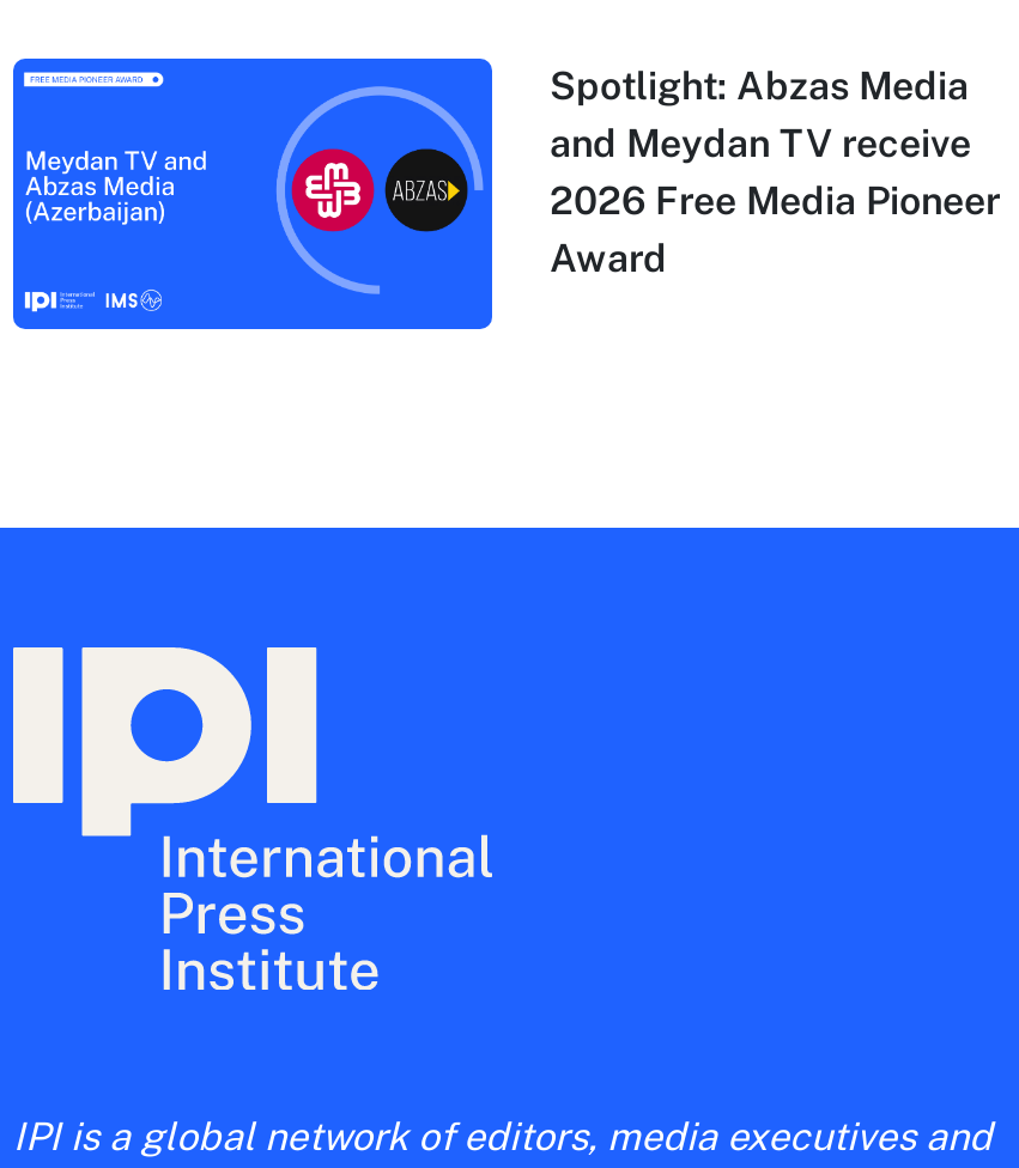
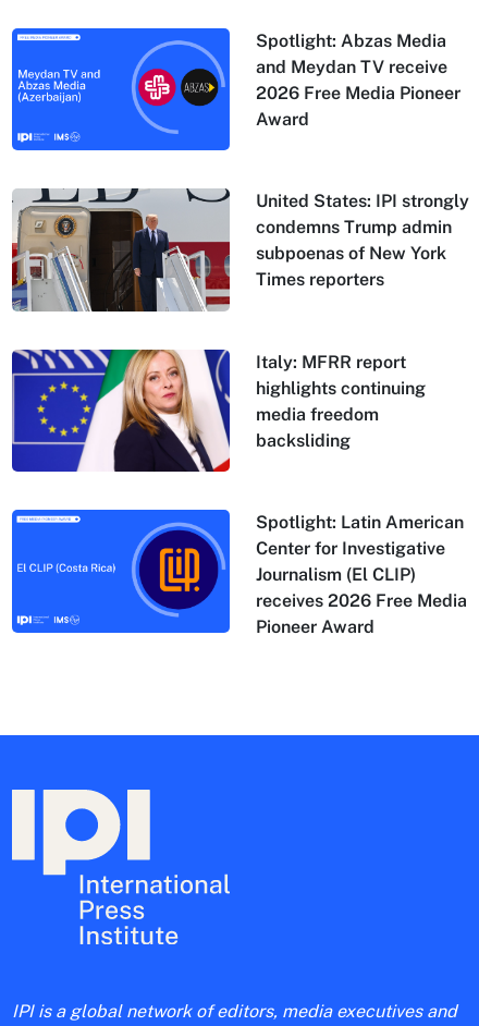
+ [image]
+ United States: IPI strongly
+ condemns Trump admin
+ subpoenas of New York
+ Times reporters

+ [image]
+ Italy: MFRR report
+ highlights continuing
+ media freedom
+ backsliding

+ [image]
+ Spotlight: Latin American
+ Center for Investigative
+ Journalism (El CLIP)
+ receives 2026 Free Media
+ Pioneer Award
